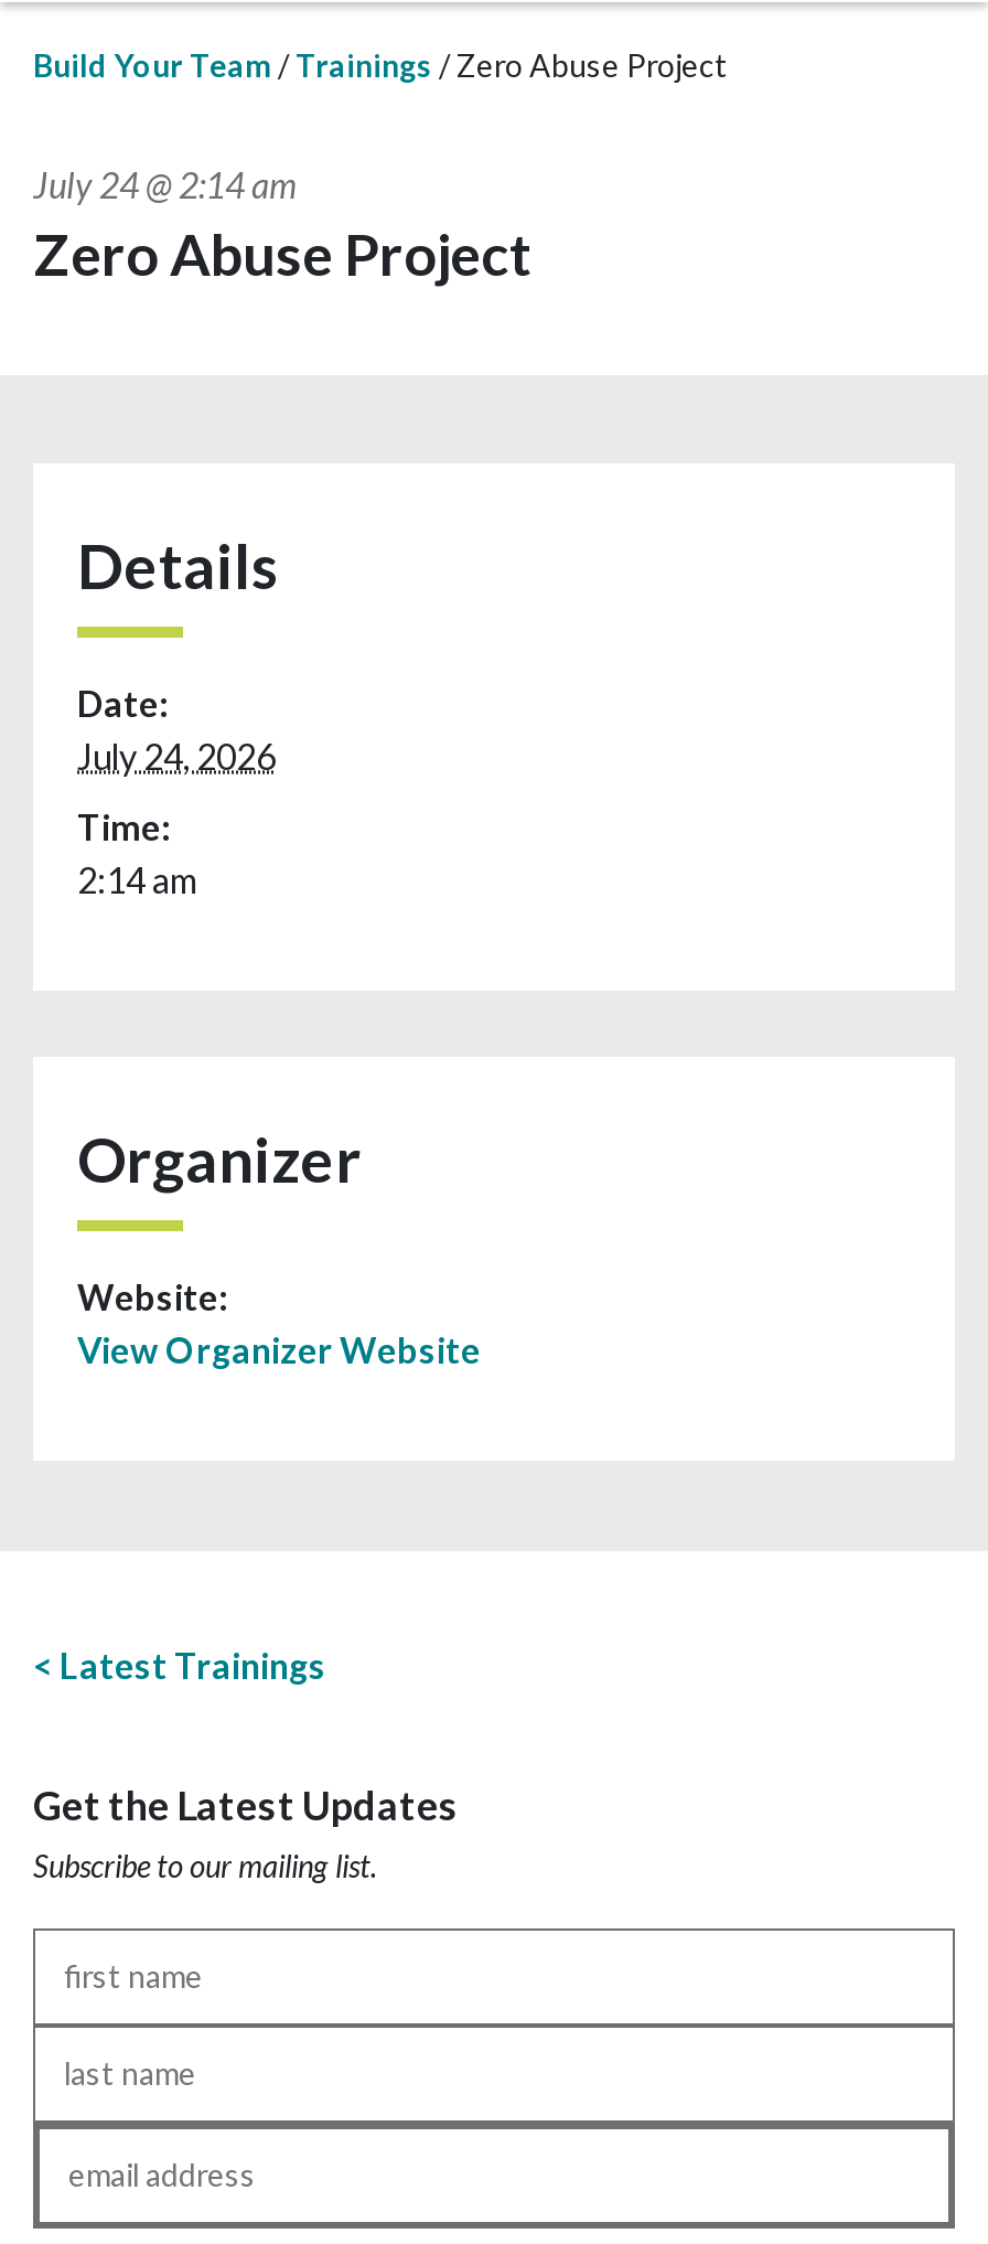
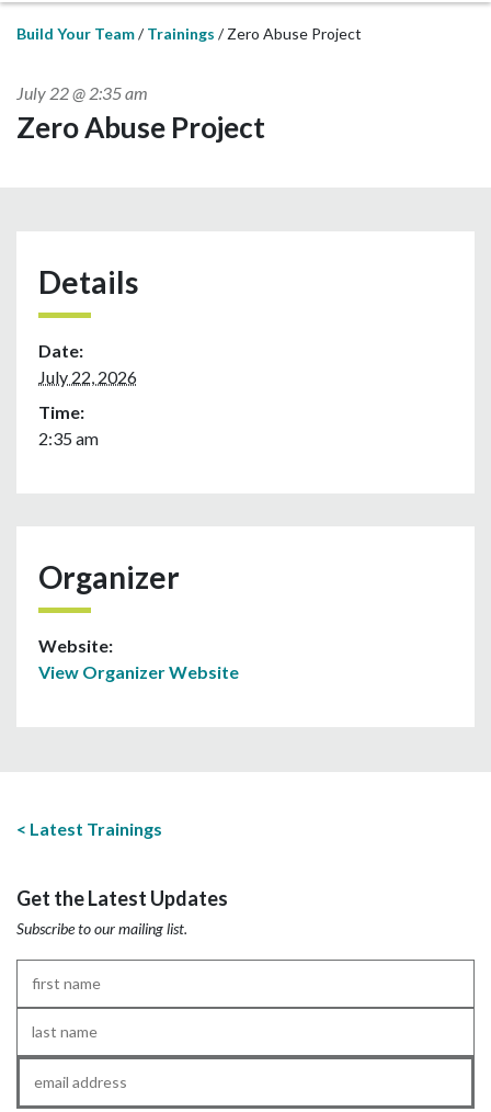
- July 24 @ 2:14 am
+ July 22 @ 2:35 am

- July 24, 2026
+ July 22, 2026

- 2:14 am
+ 2:35 am
